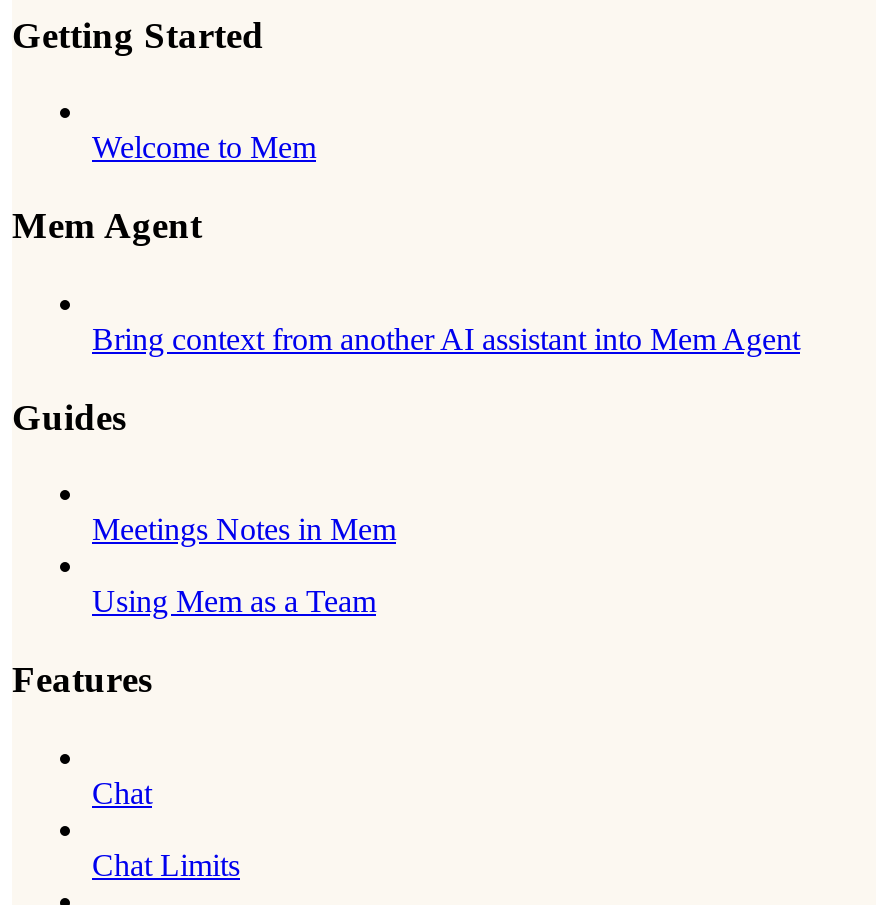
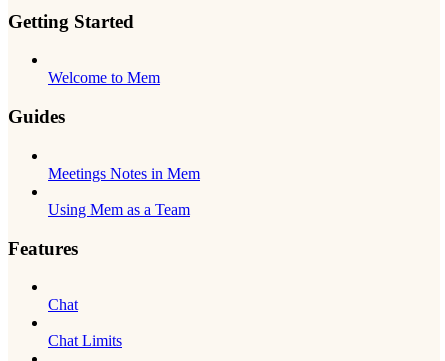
- Mem Agent
- Bring context from another AI assistant into Mem Agent
